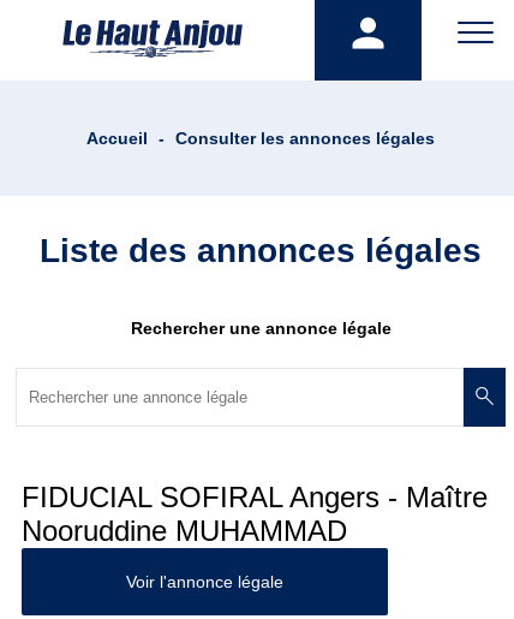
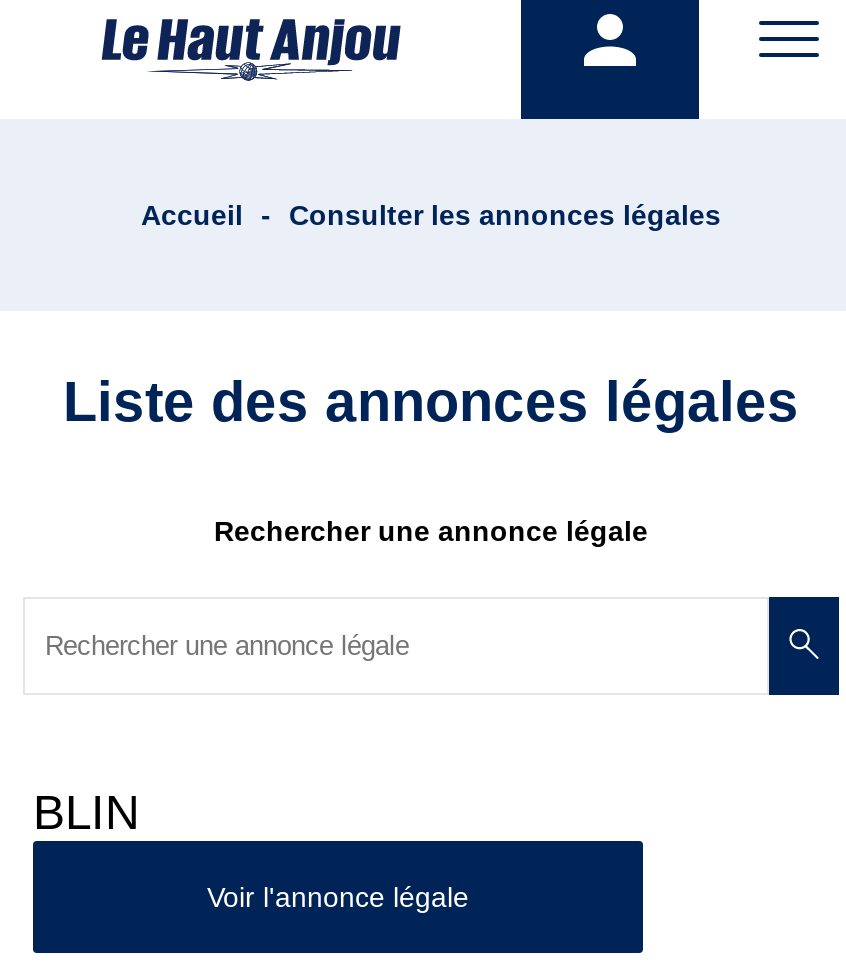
- FIDUCIAL SOFIRAL Angers - Maître
- Nooruddine MUHAMMAD
+ BLIN
